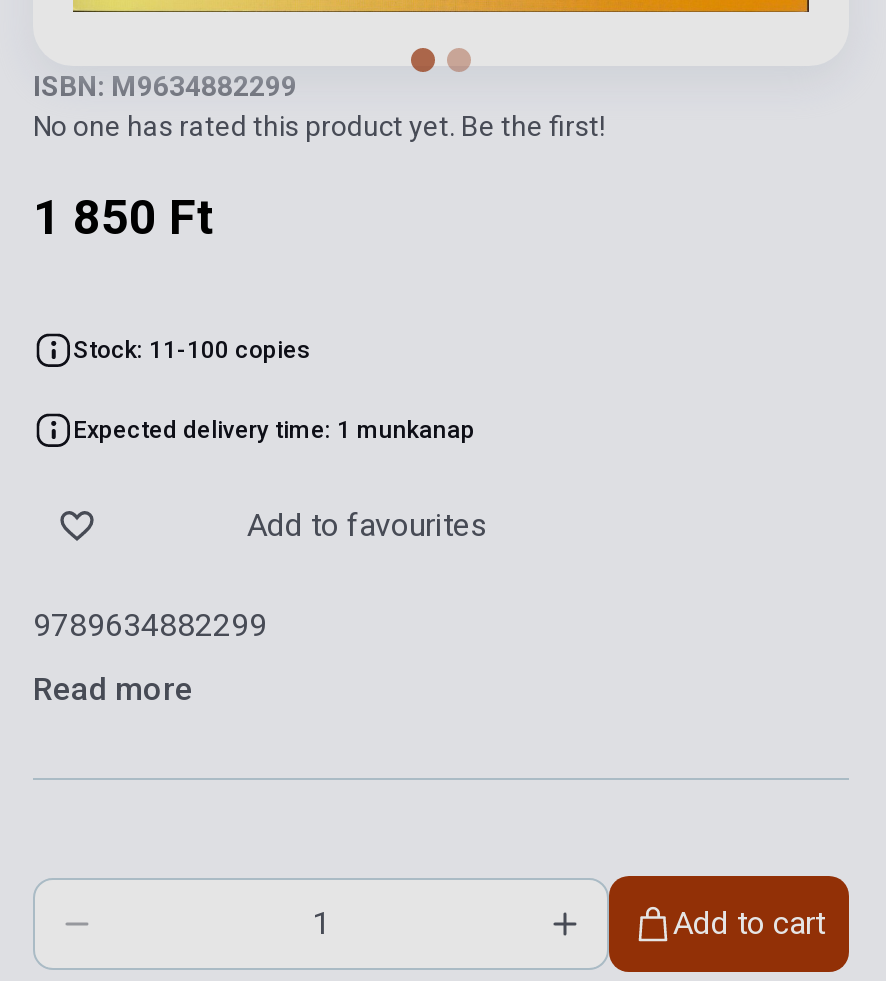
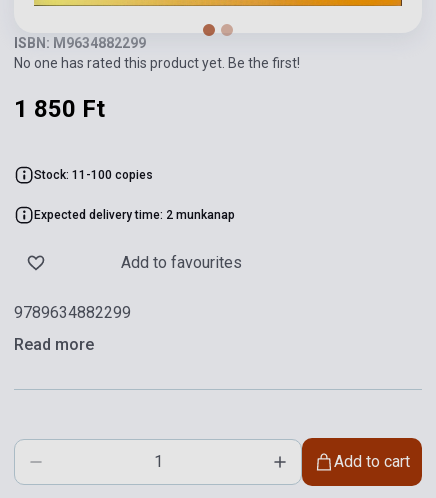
- Expected delivery time: 1 munkanap
+ Expected delivery time: 2 munkanap
